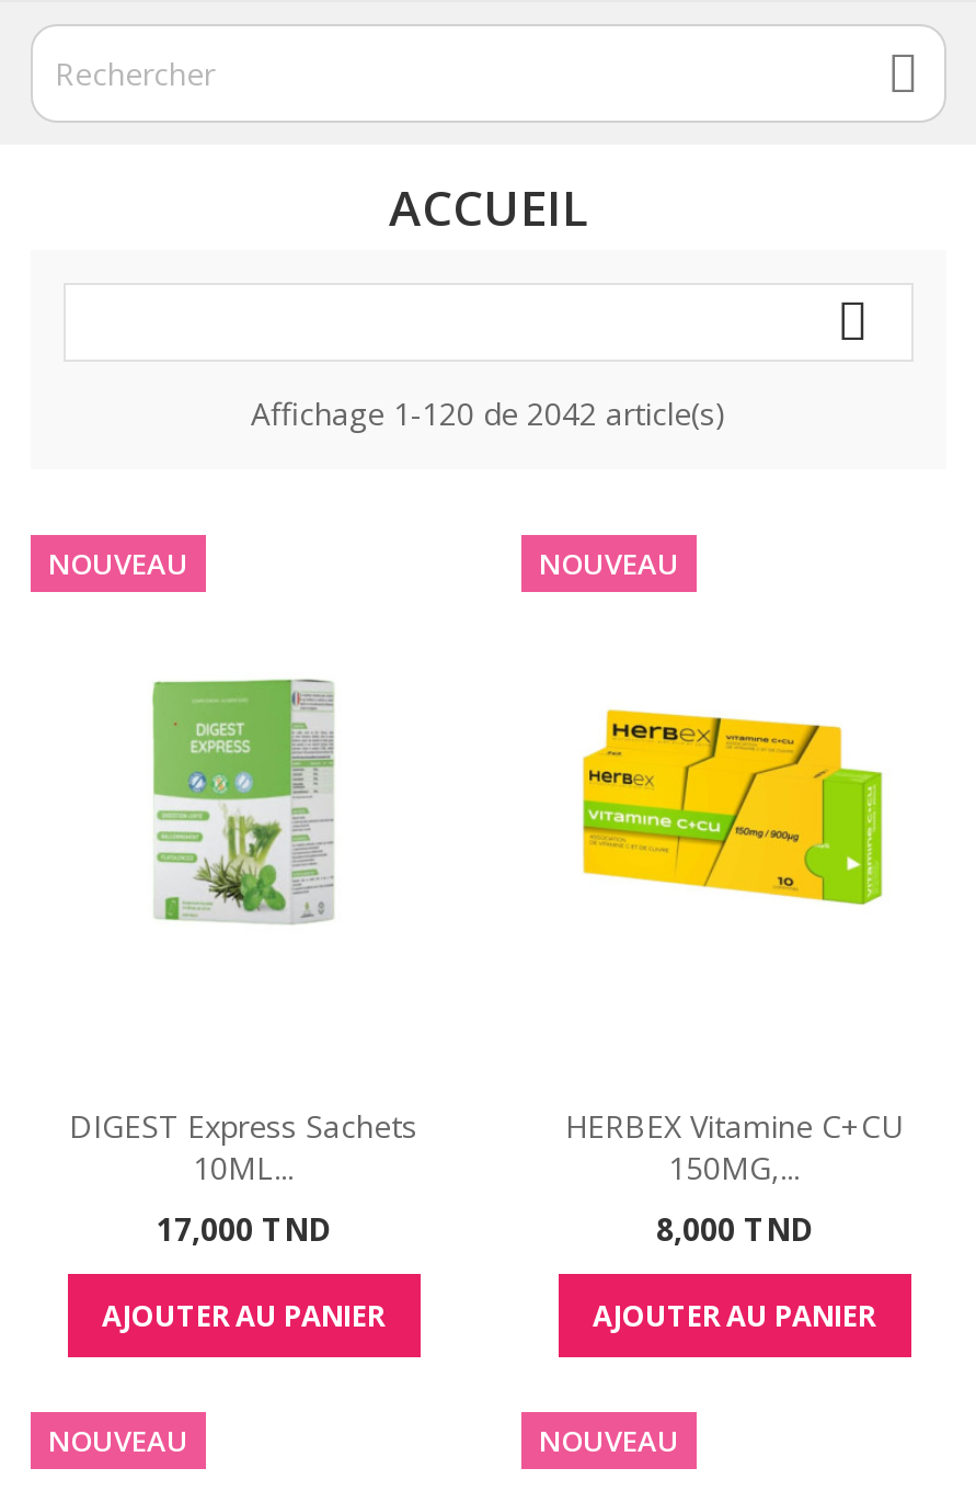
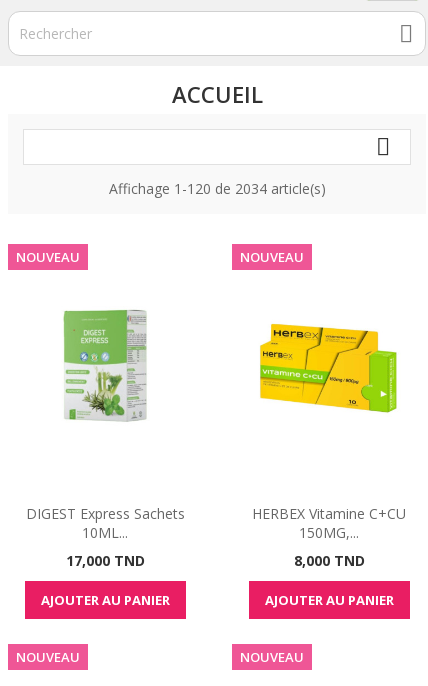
- Affichage 1-120 de 2042 article(s)
+ Affichage 1-120 de 2034 article(s)
